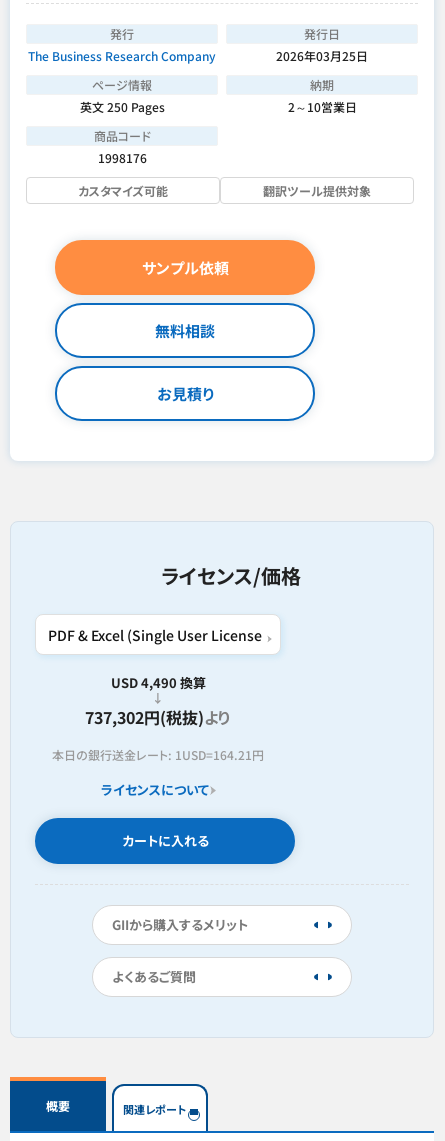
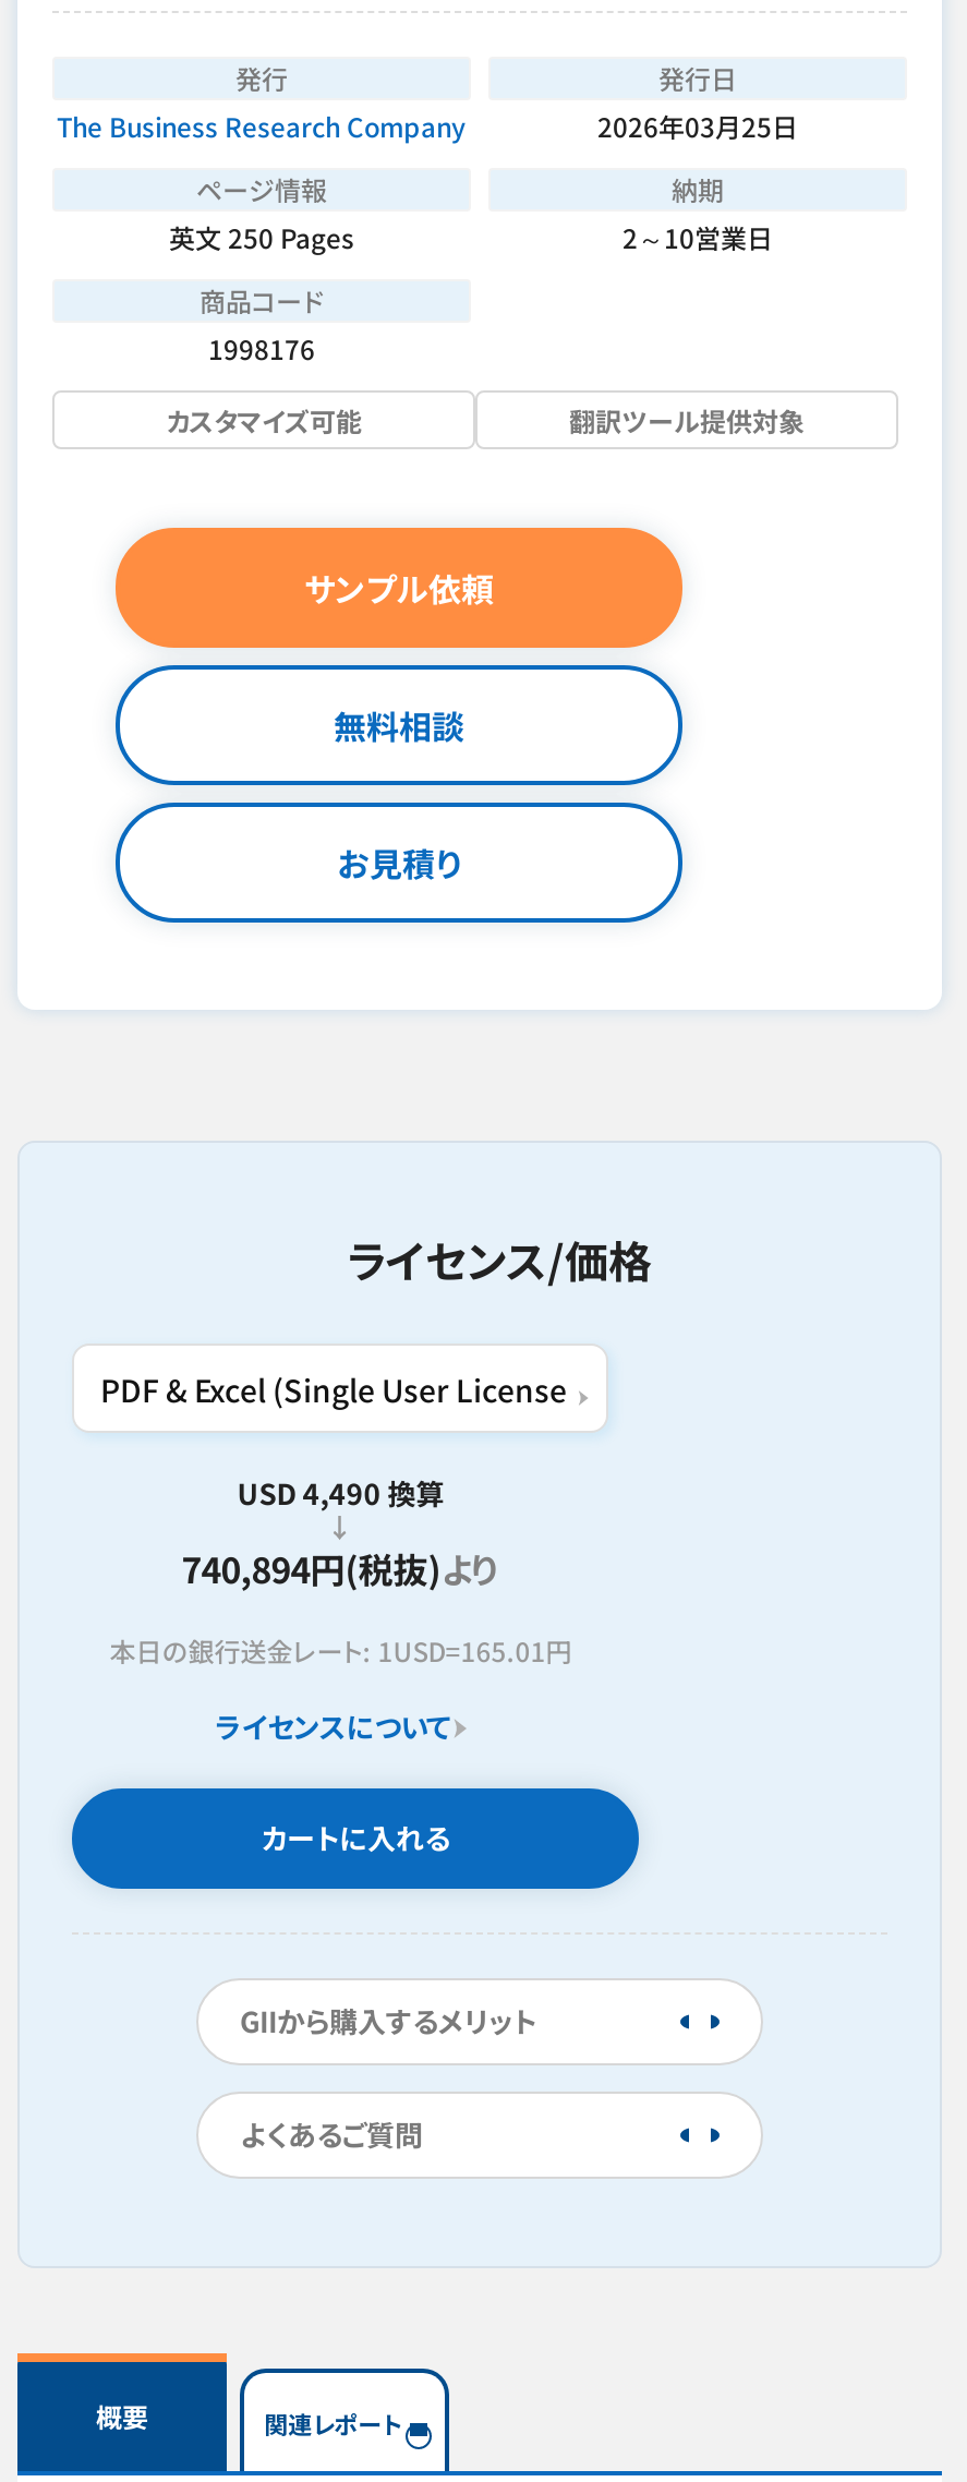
- 737,302円(税抜)より
+ 740,894円(税抜)より

- 本日の銀行送金レート: 1USD=164.21円
+ 本日の銀行送金レート: 1USD=165.01円
